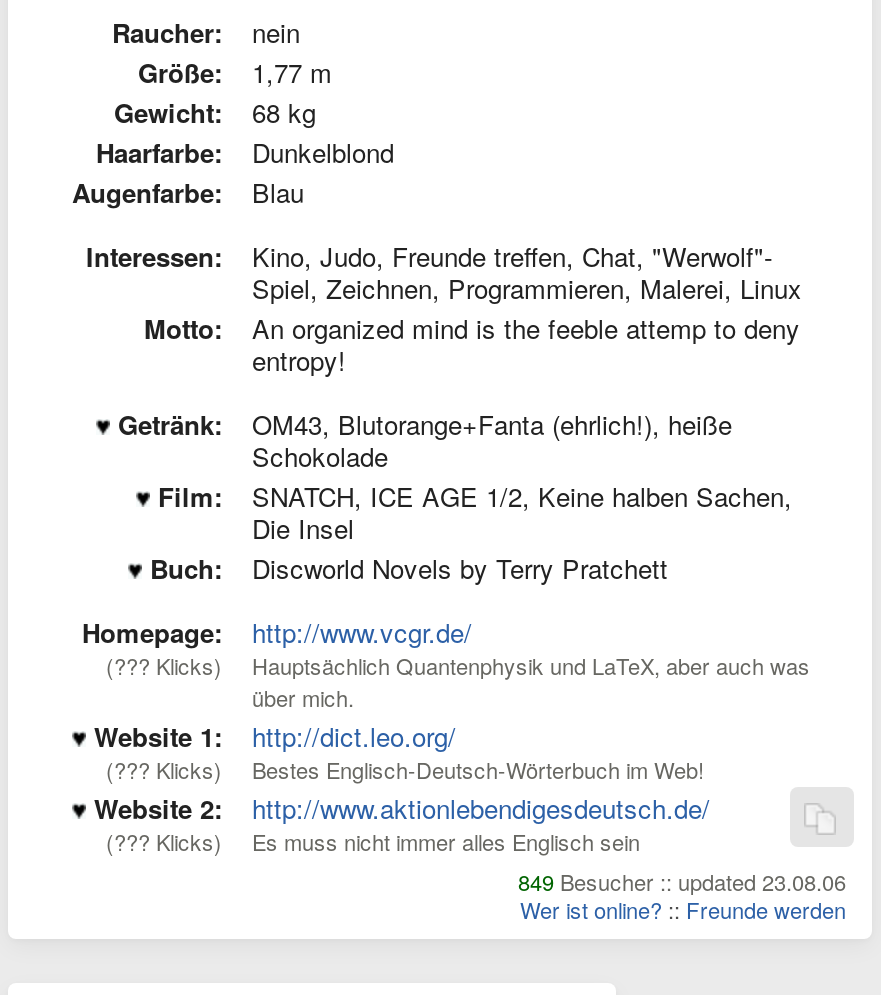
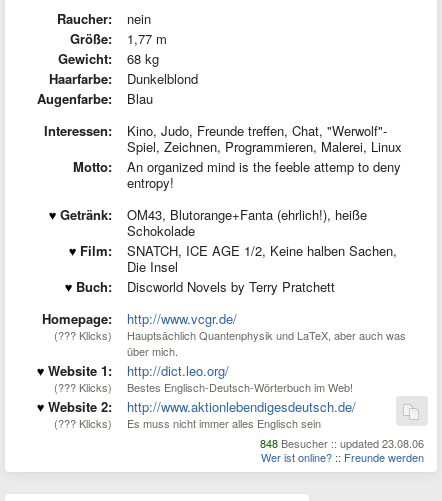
- 849 Besucher :: updated 23.08.06
+ 848 Besucher :: updated 23.08.06
